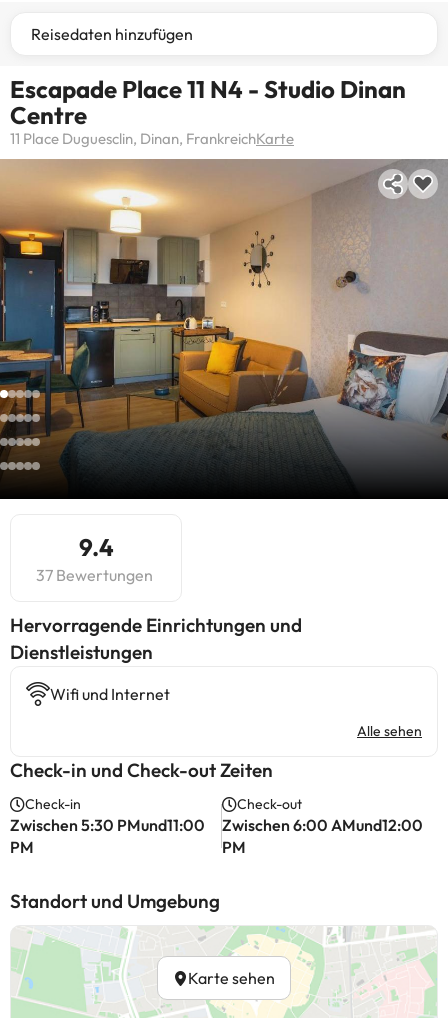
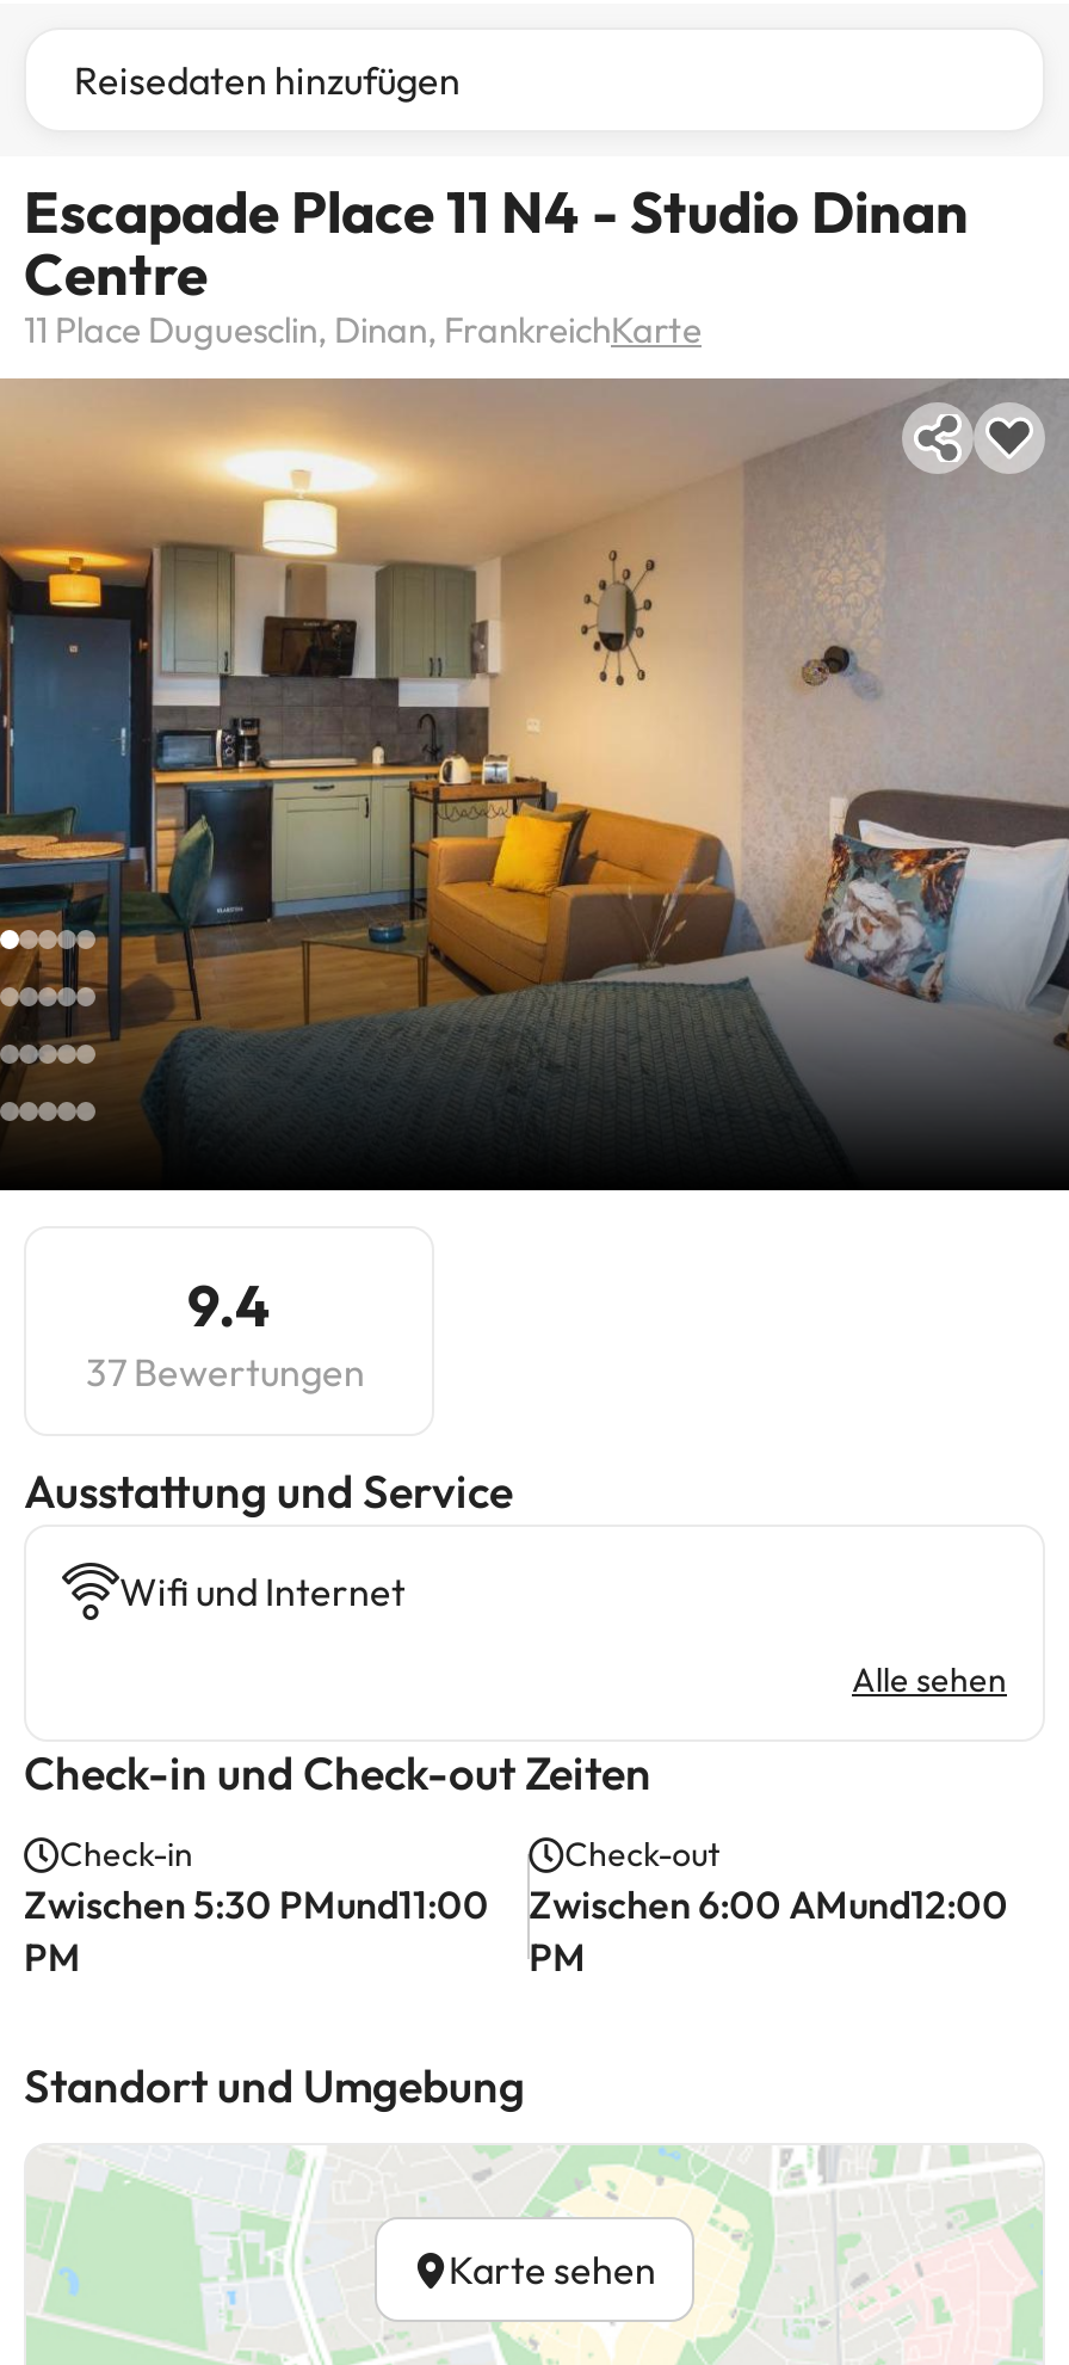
- Hervorragende Einrichtungen und
- Dienstleistungen
+ Ausstattung und Service
